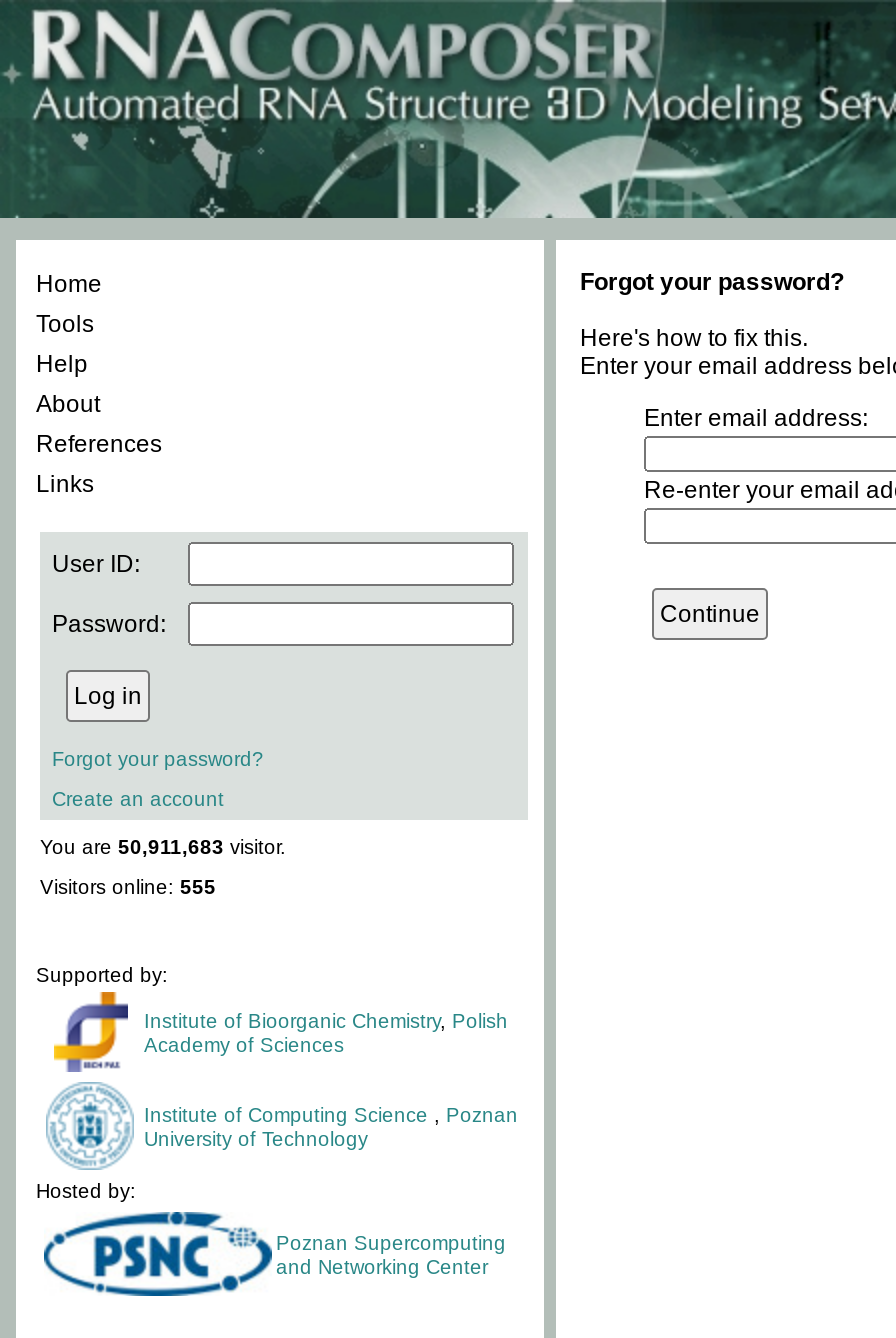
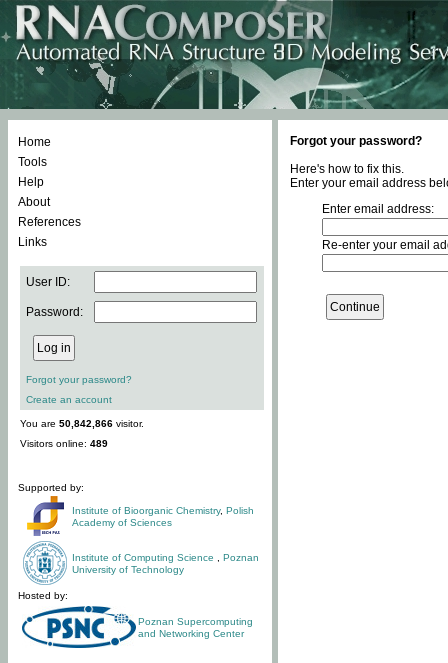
- You are 50,911,683 visitor.
+ You are 50,842,866 visitor.

- Visitors online: 555
+ Visitors online: 489
